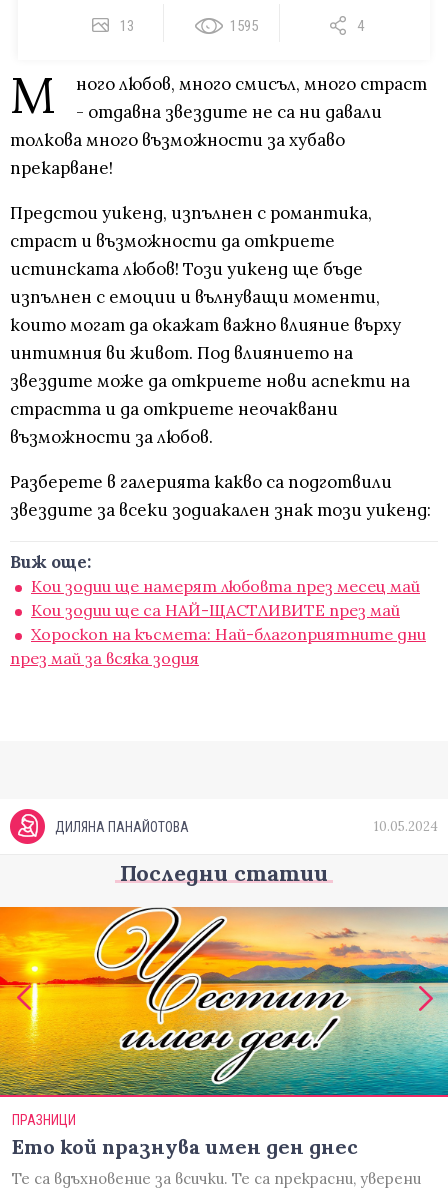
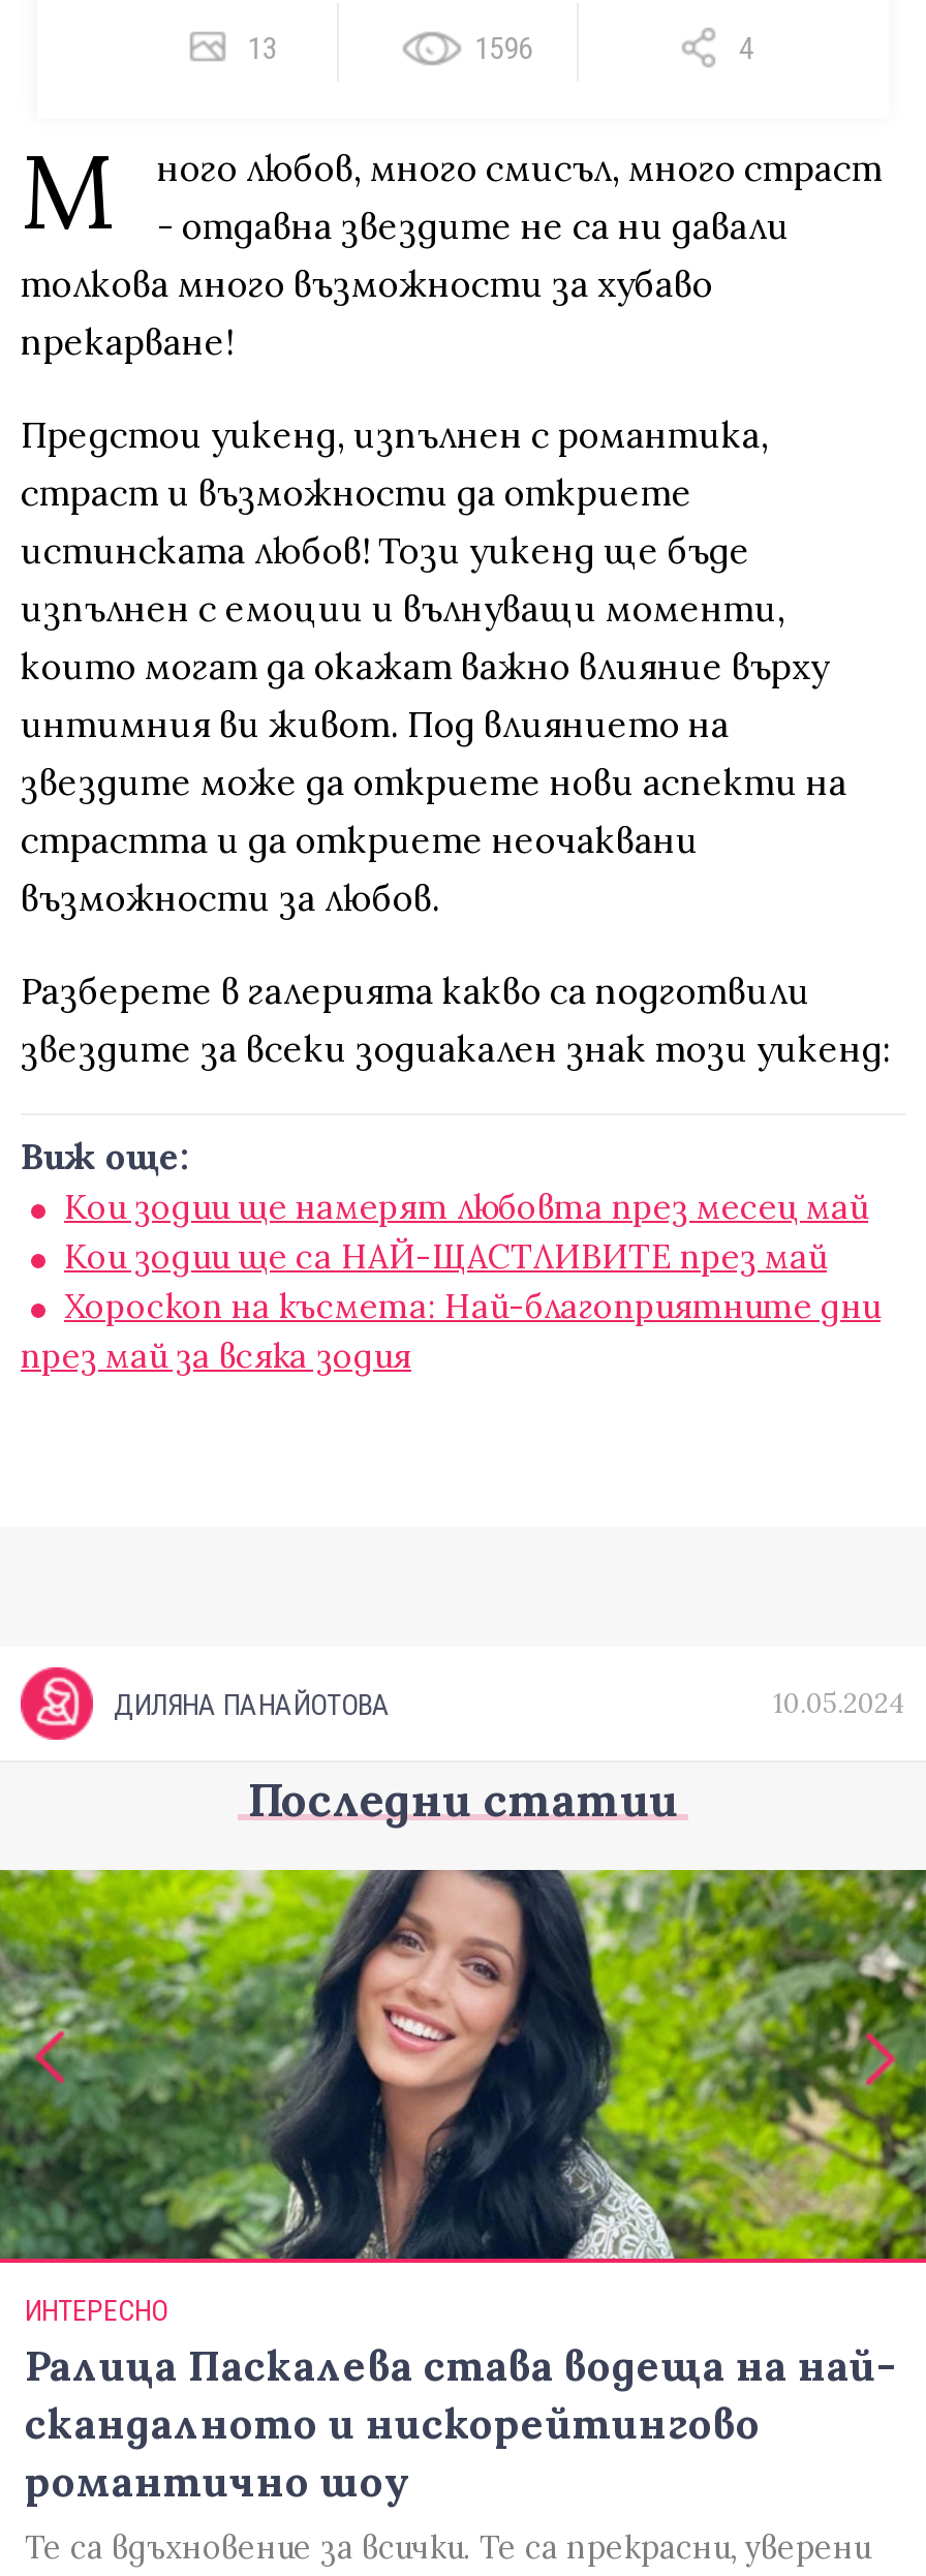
- 1595
+ 1596

- [image]
+ [image]

- ПРАЗНИЦИ
- Ето кой празнува имен ден днес
+ ИНТЕРЕСНО
+ Ралица Паскалева става водеща на най-
+ скандалното и нискорейтингово
+ романтично шоу
